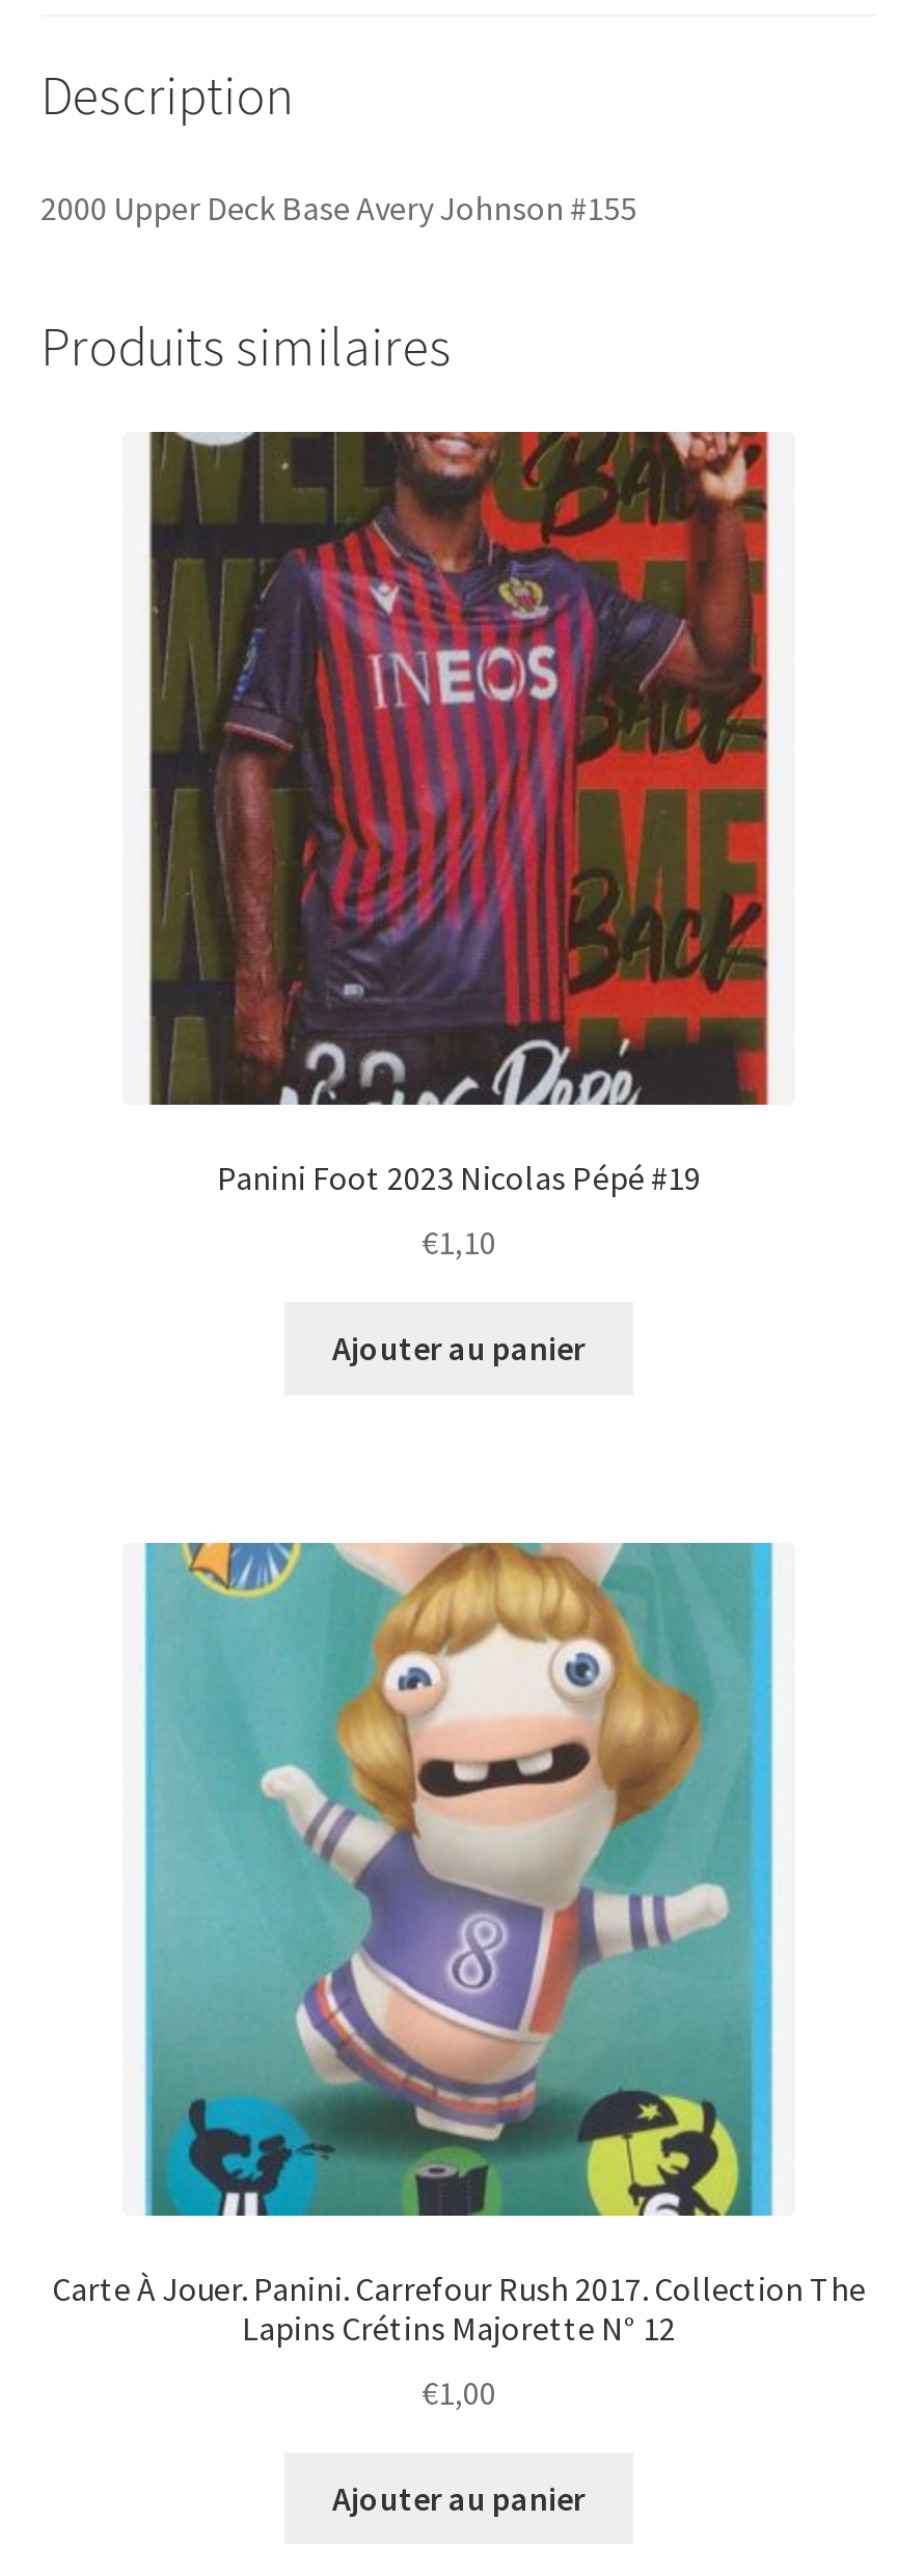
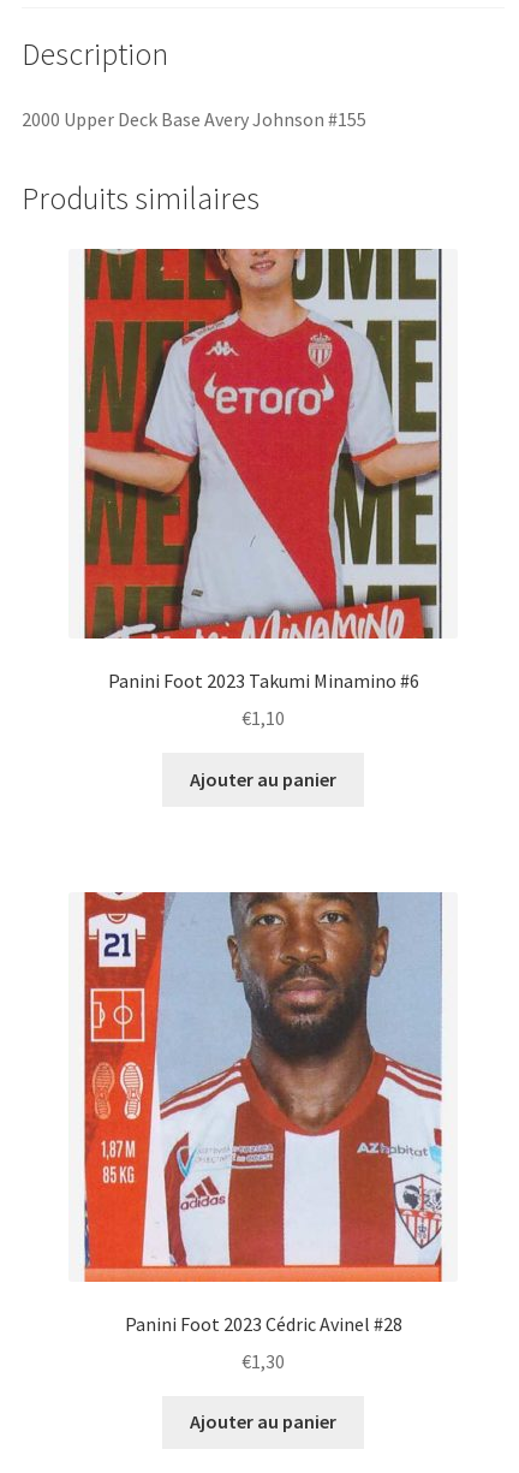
- [image]
- Panini Foot 2023 Nicolas Pépé #19
+ [image]
+ Panini Foot 2023 Takumi Minamino #6

- [image]
- Carte À Jouer. Panini. Carrefour Rush 2017. Collection The
- Lapins Crétins Majorette N° 12
+ [image]
+ Panini Foot 2023 Cédric Avinel #28

- €1,00
+ €1,30
